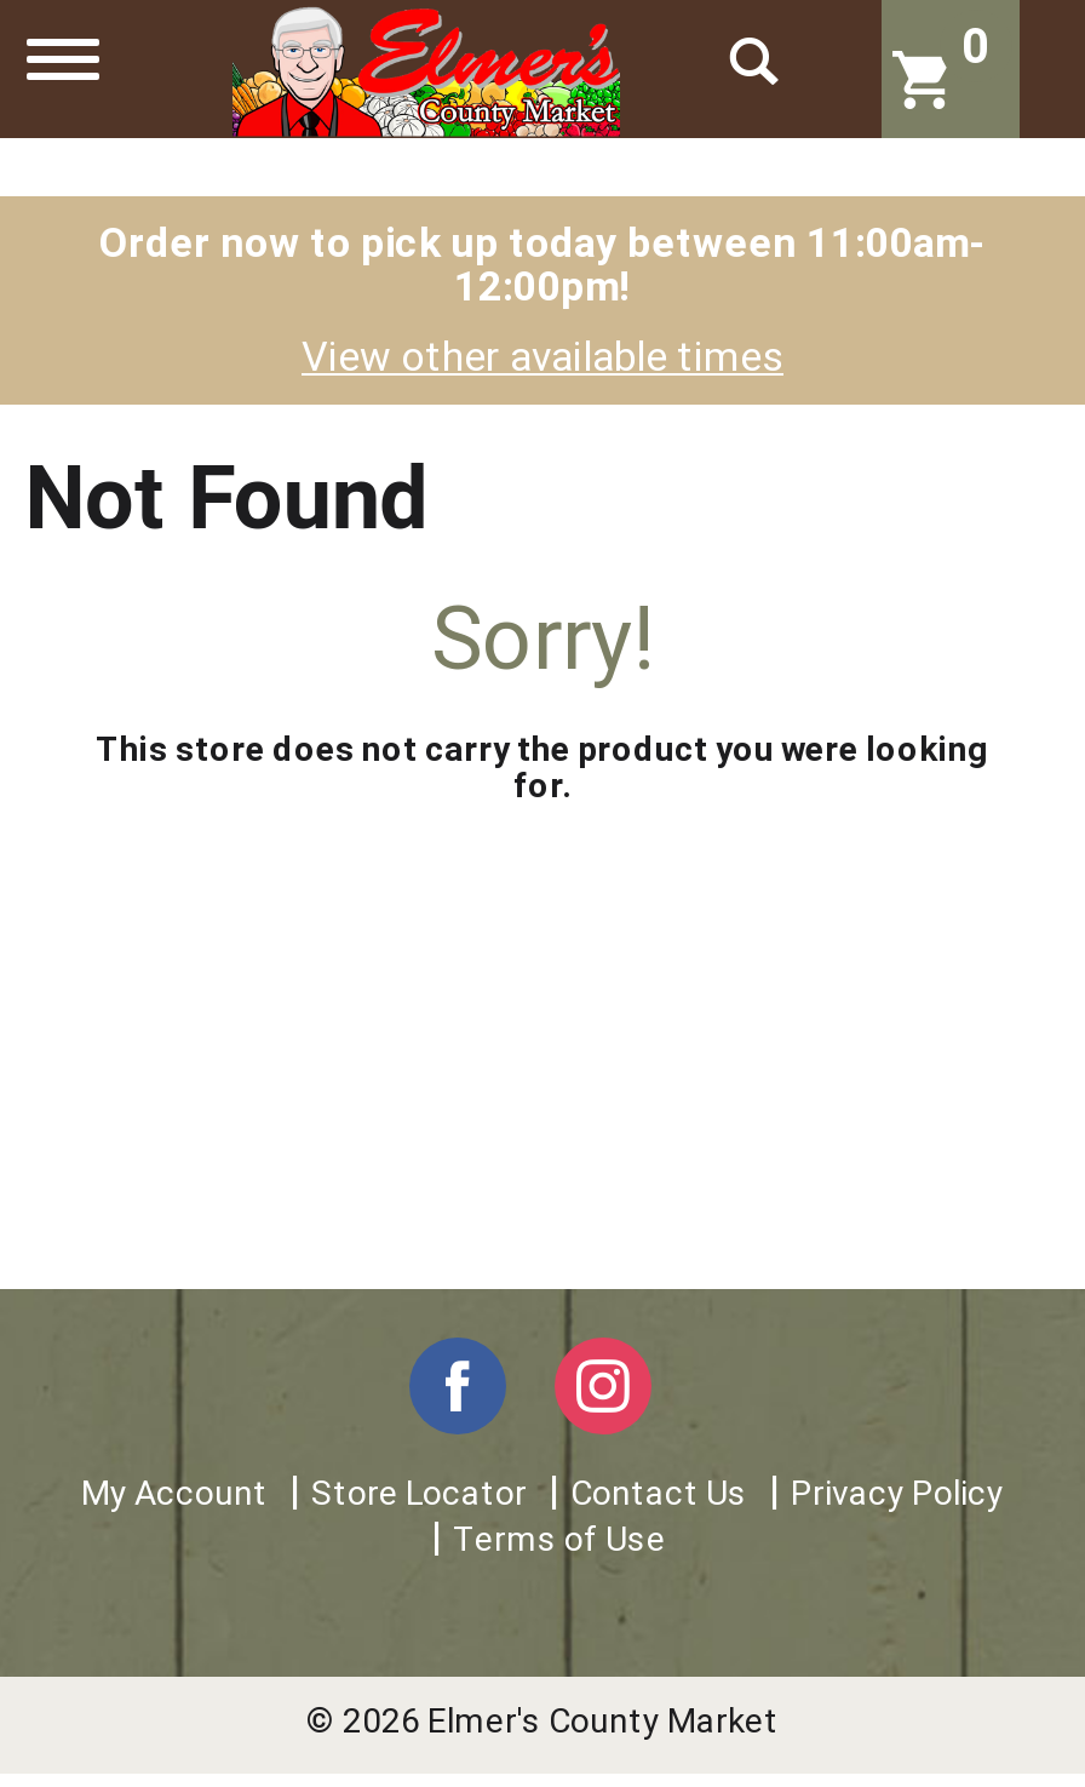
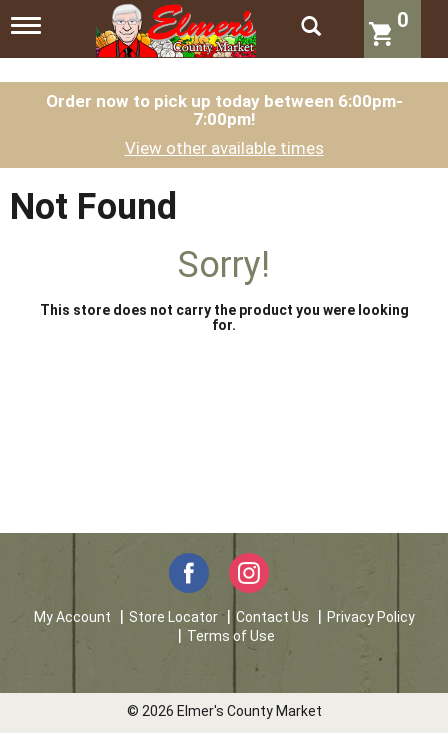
- Order now to pick up today between 11:00am-
- 12:00pm!
+ Order now to pick up today between 6:00pm-
+ 7:00pm!
